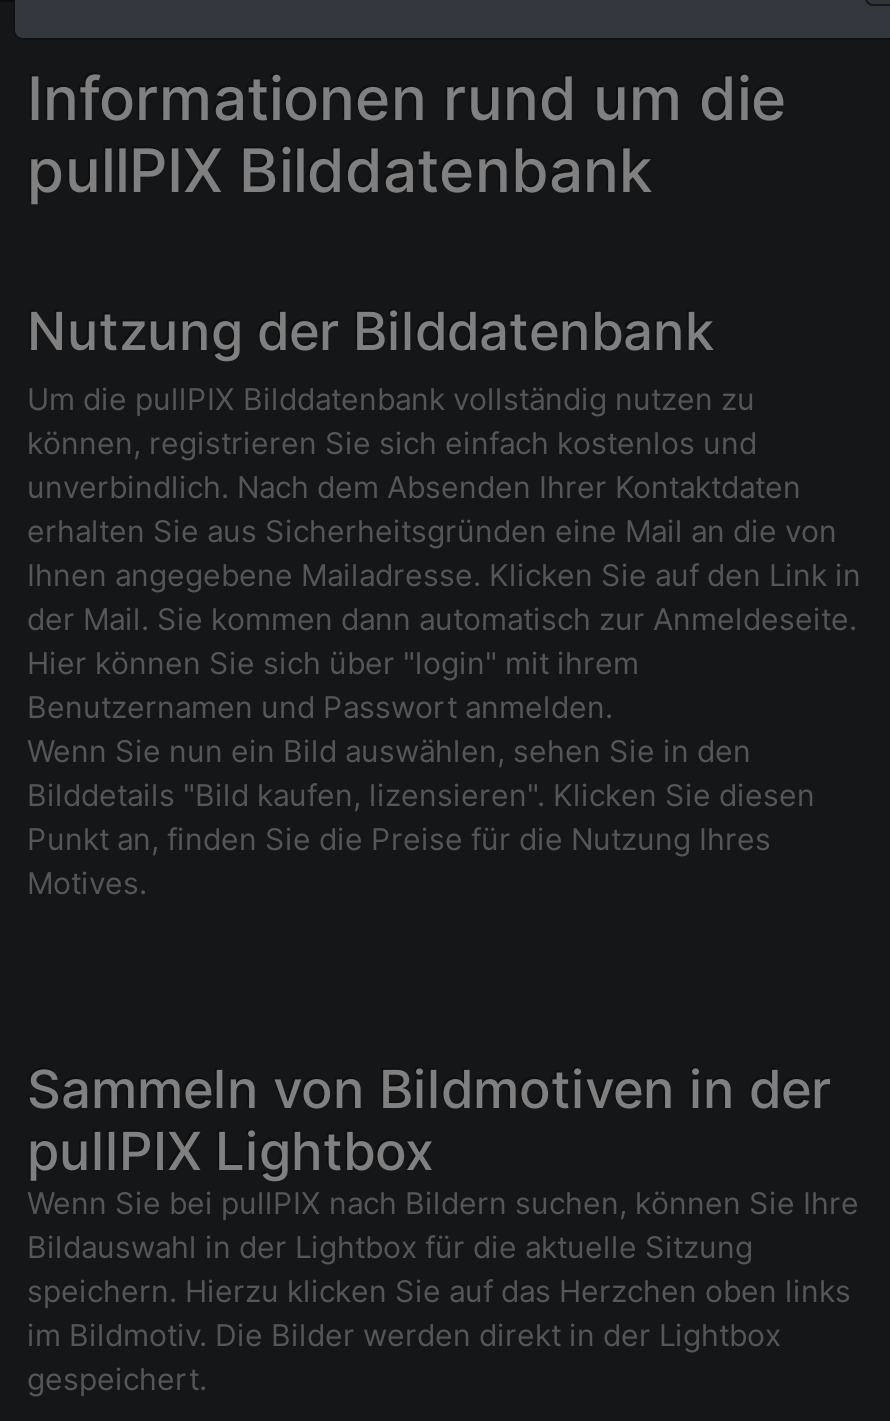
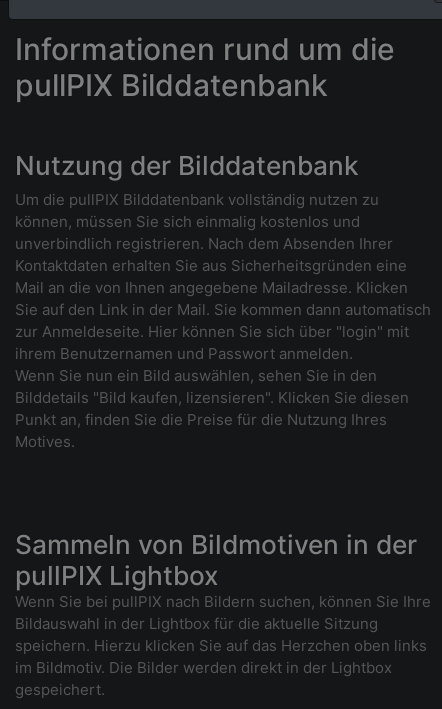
- können, registrieren Sie sich einfach kostenlos und
- unverbindlich. Nach dem Absenden Ihrer Kontaktdaten
- erhalten Sie aus Sicherheitsgründen eine Mail an die von
- Ihnen angegebene Mailadresse. Klicken Sie auf den Link in
- der Mail. Sie kommen dann automatisch zur Anmeldeseite.
- Hier können Sie sich über "login" mit ihrem
- Benutzernamen und Passwort anmelden.
+ können, müssen Sie sich einmalig kostenlos und
+ unverbindlich registrieren. Nach dem Absenden Ihrer
+ Kontaktdaten erhalten Sie aus Sicherheitsgründen eine
+ Mail an die von Ihnen angegebene Mailadresse. Klicken
+ Sie auf den Link in der Mail. Sie kommen dann automatisch
+ zur Anmeldeseite. Hier können Sie sich über "login" mit
+ ihrem Benutzernamen und Passwort anmelden.
